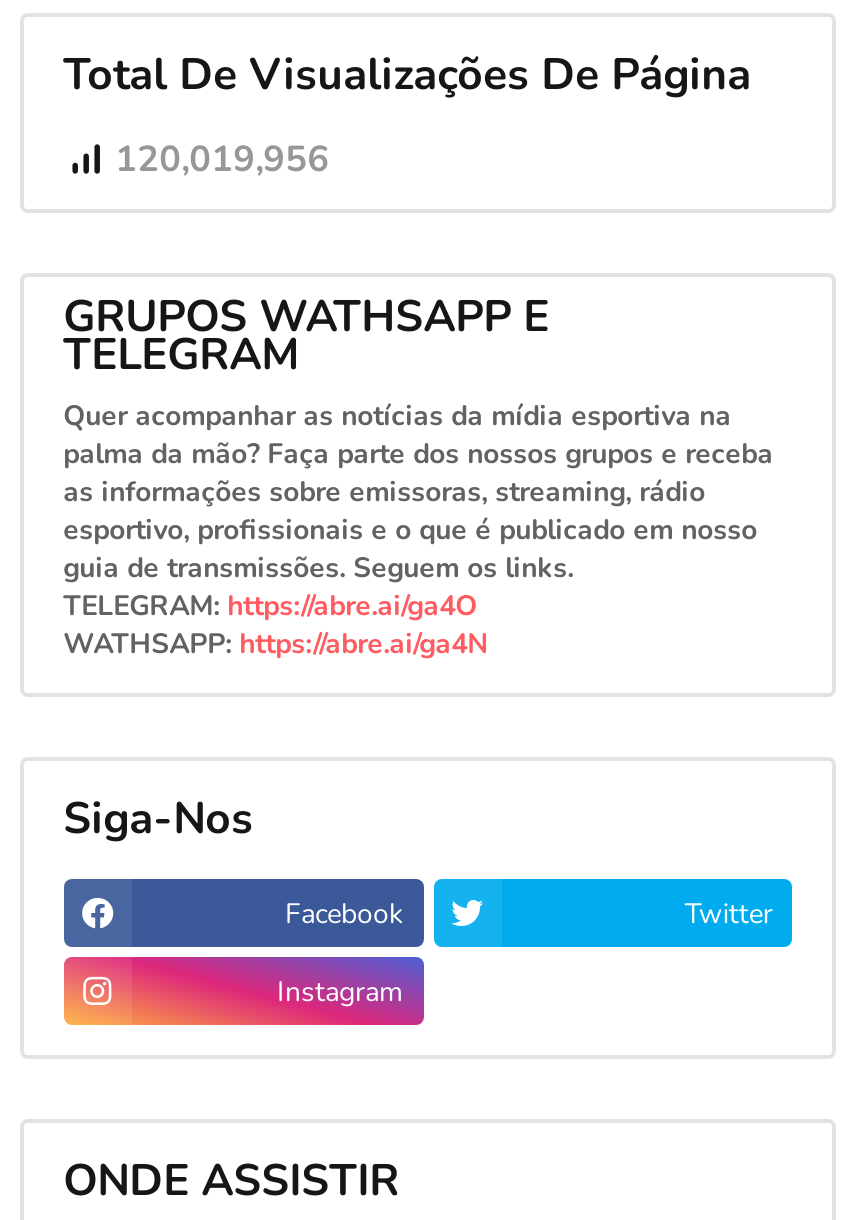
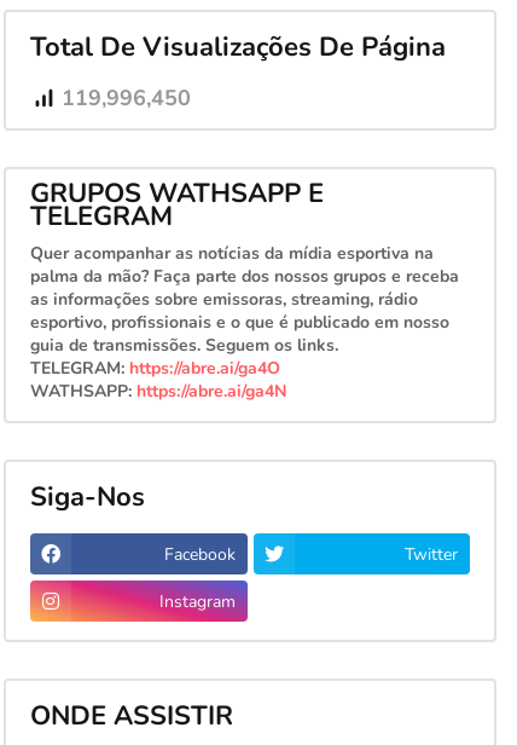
- 120,019,956
+ 119,996,450
